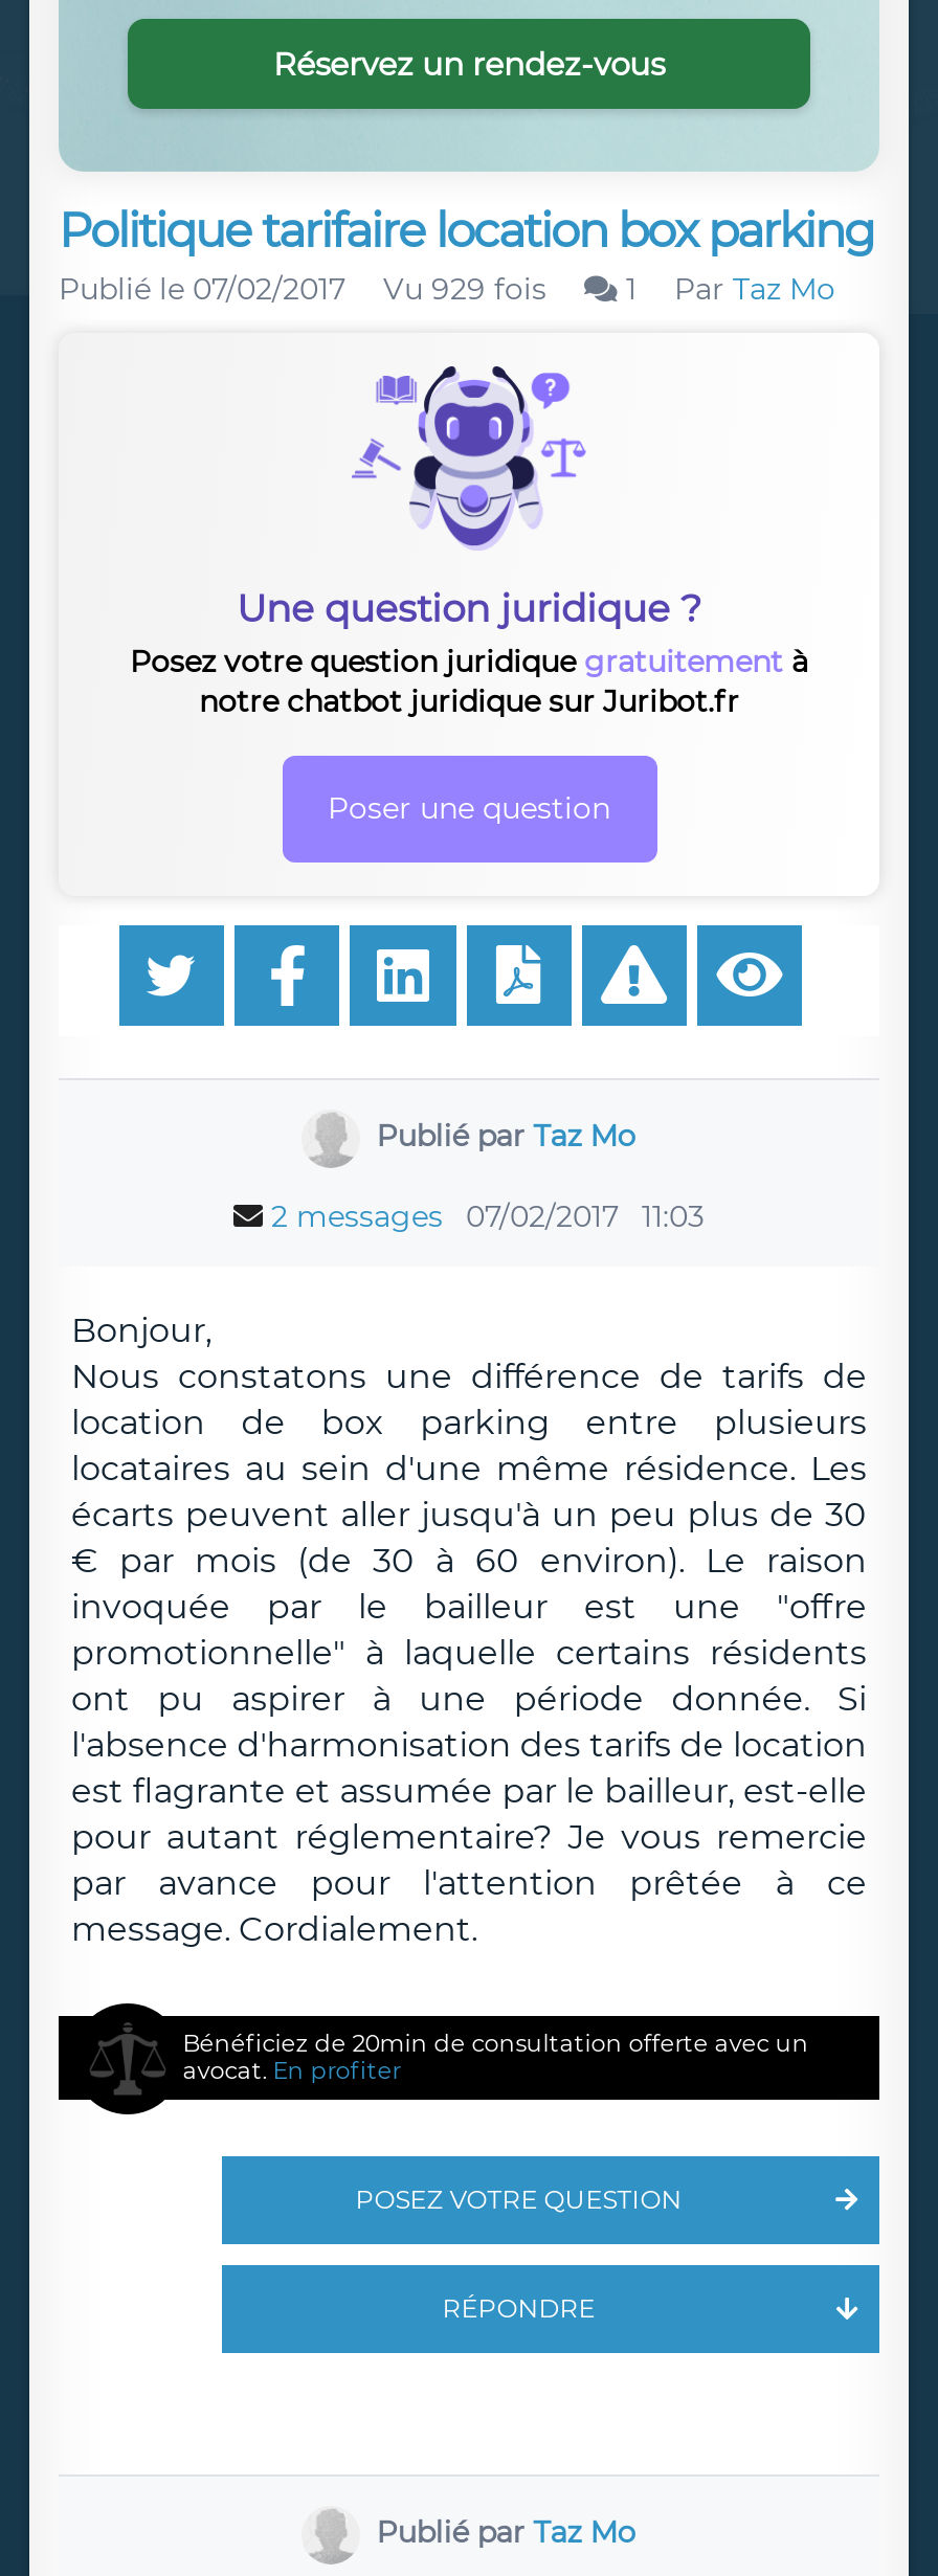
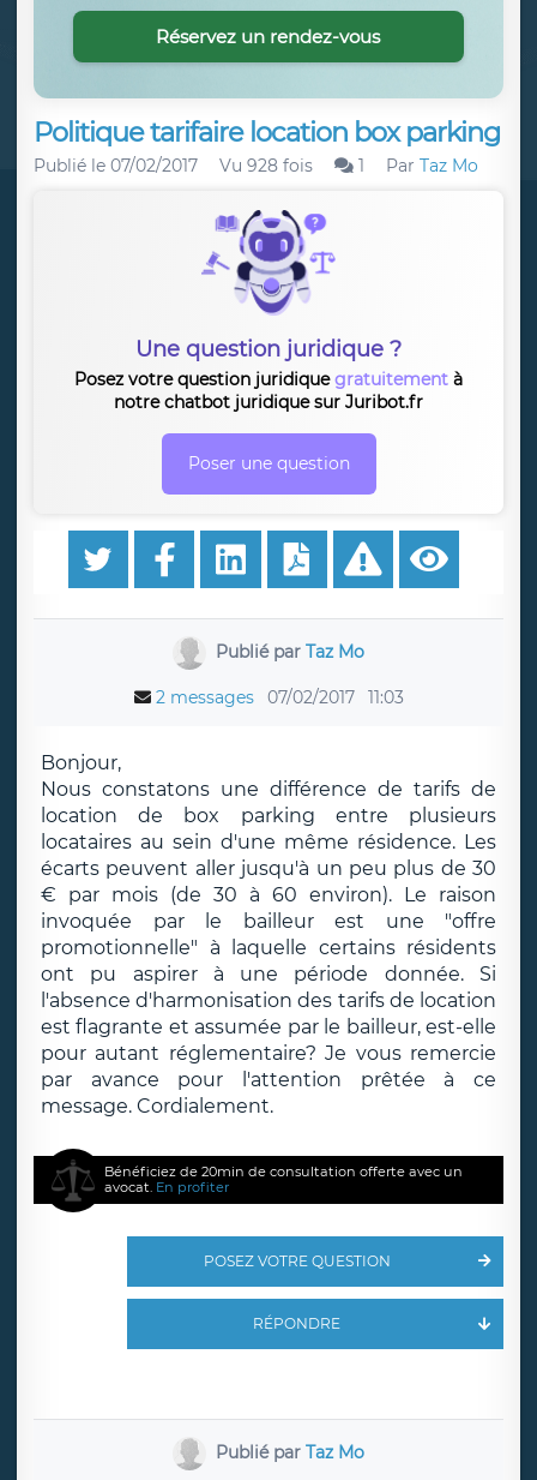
- Publié le 07/02/2017 Vu 929 fois 1 Par Taz Mo
+ Publié le 07/02/2017 Vu 928 fois 1 Par Taz Mo
